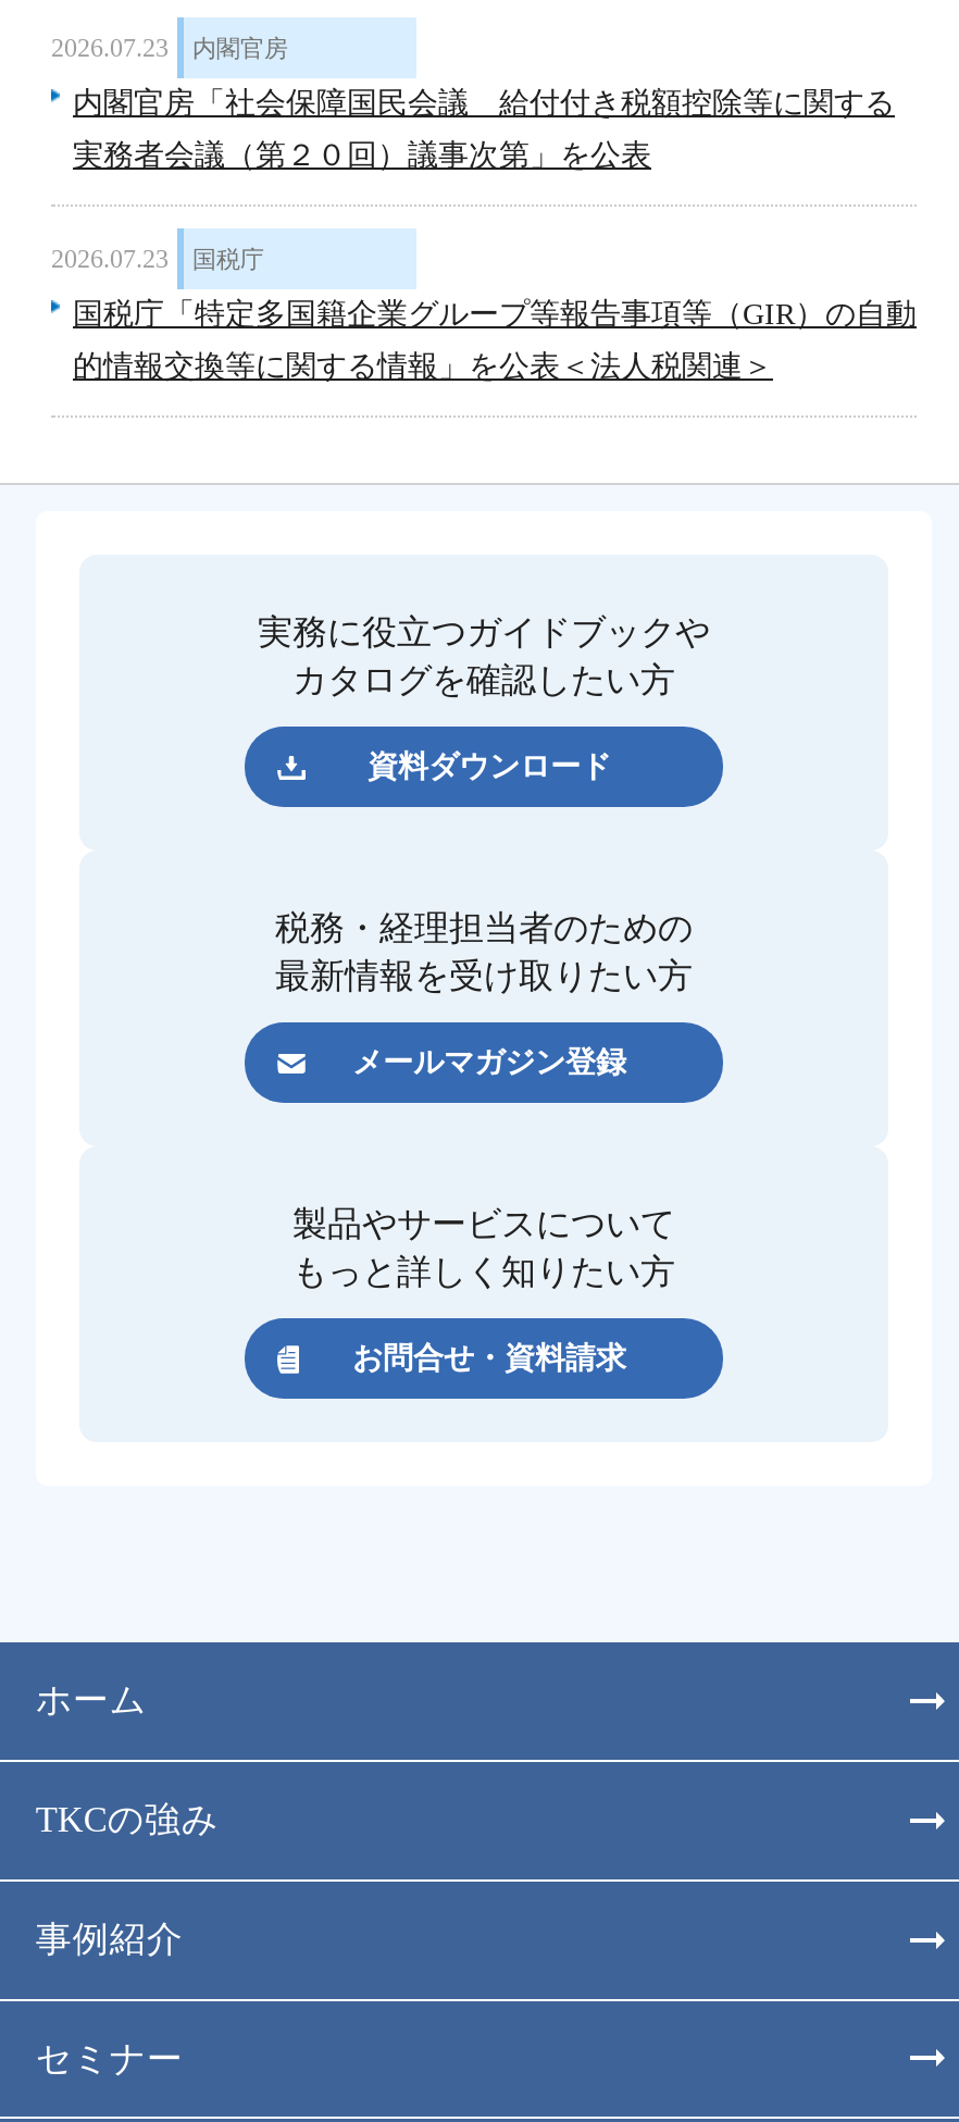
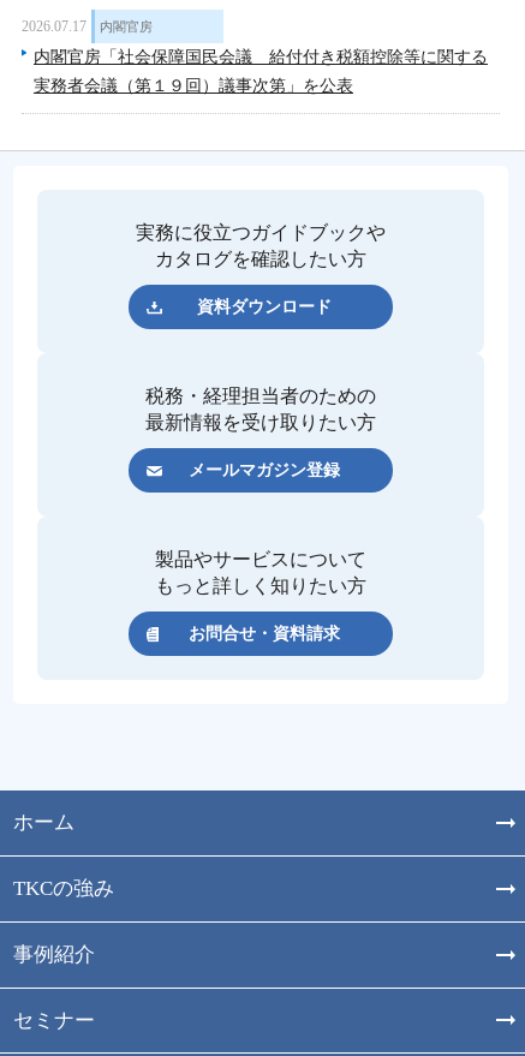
- 2026.07.23 内閣官房
+ 2026.07.17 内閣官房

- 実務者会議（第２０回）議事次第」を公表
- 2026.07.23
- 国税庁
- 国税庁「特定多国籍企業グループ等報告事項等（GIR）の自動
- 的情報交換等に関する情報」を公表＜法人税関連＞
+ 実務者会議（第１９回）議事次第」を公表
